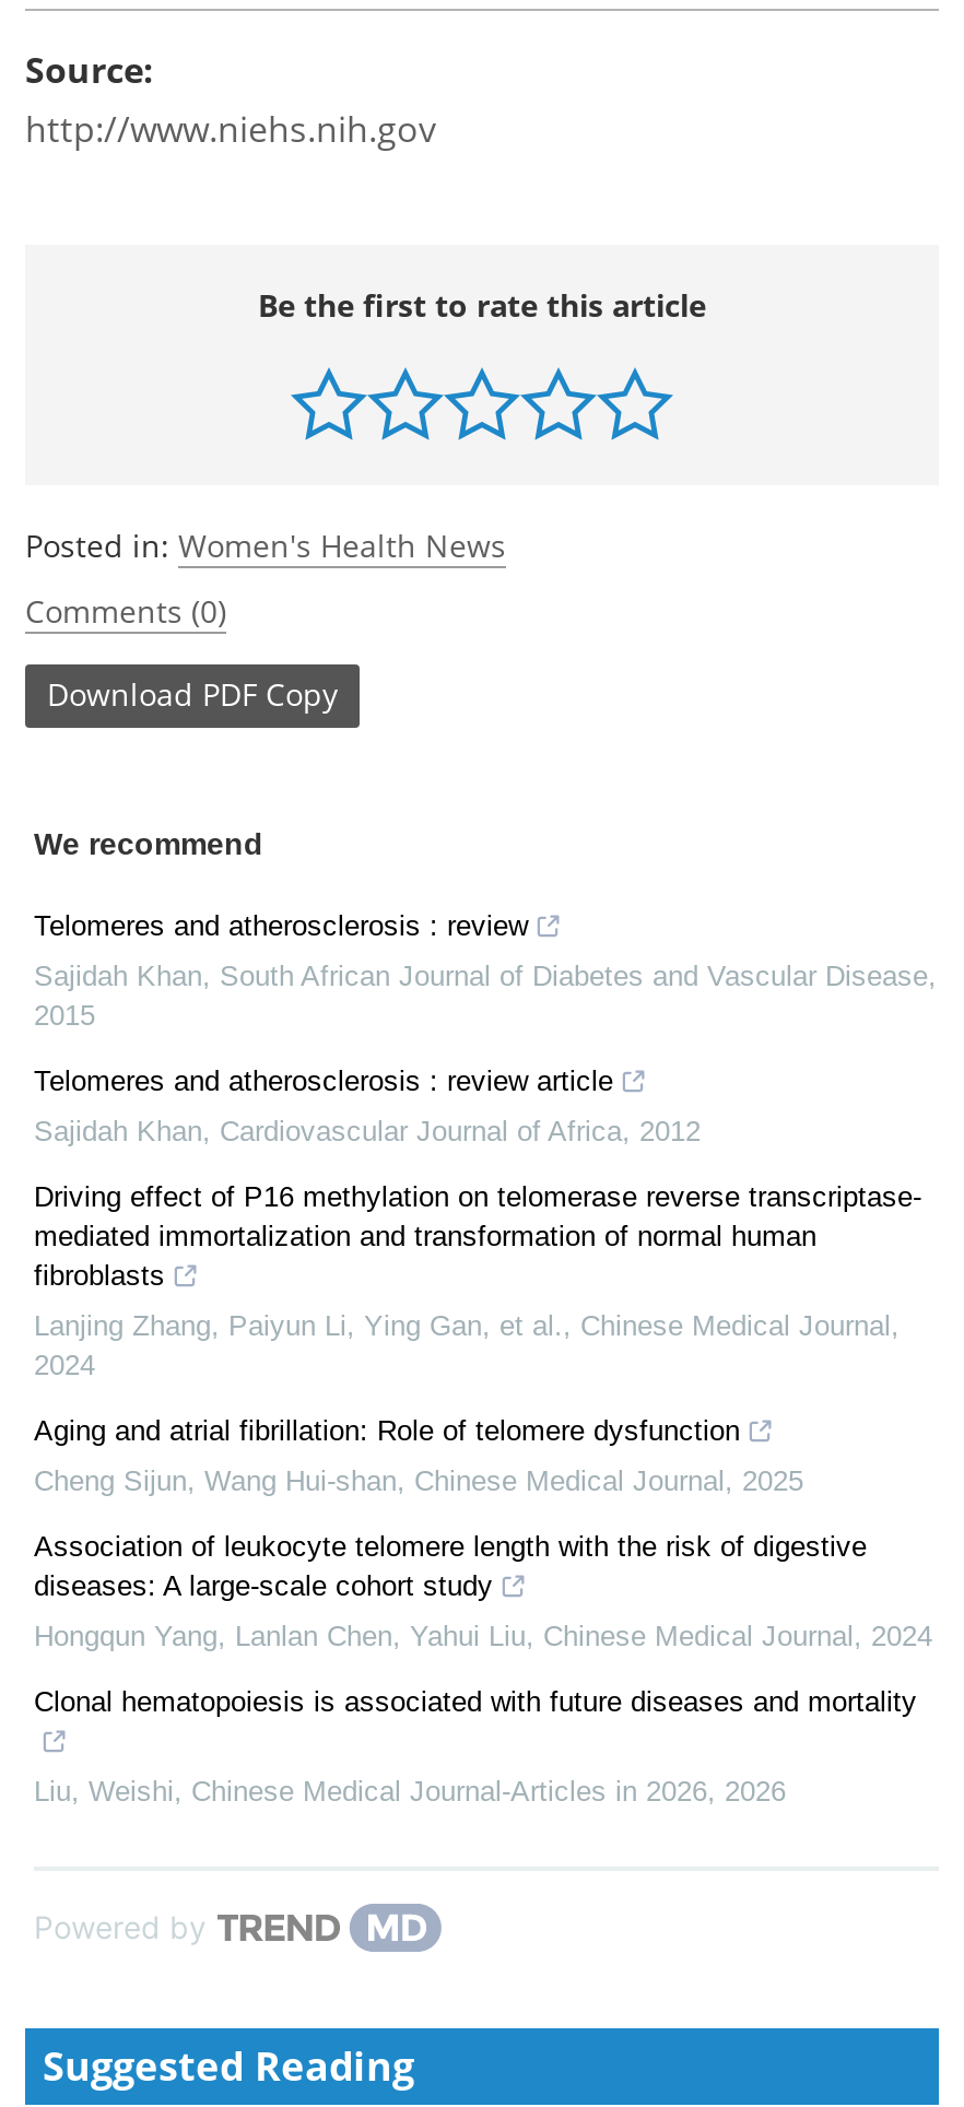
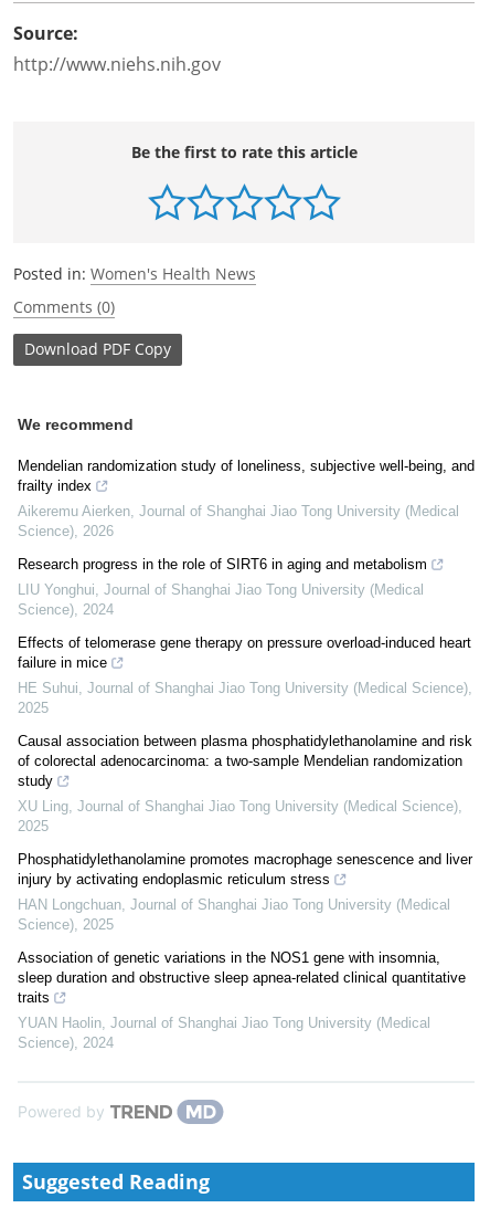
- Telomeres and atherosclerosis : review
+ Mendelian randomization study of loneliness, subjective well-being, and
+ frailty index

- Sajidah Khan, South African Journal of Diabetes and Vascular Disease,
- 2015
+ Aikeremu Aierken, Journal of Shanghai Jiao Tong University (Medical
+ Science), 2026

- Telomeres and atherosclerosis : review article
+ Research progress in the role of SIRT6 in aging and metabolism

- Sajidah Khan, Cardiovascular Journal of Africa, 2012
+ LIU Yonghui, Journal of Shanghai Jiao Tong University (Medical
+ Science), 2024

- Driving effect of P16 methylation on telomerase reverse transcriptase-
- mediated immortalization and transformation of normal human
- fibroblasts
+ Effects of telomerase gene therapy on pressure overload-induced heart
+ failure in mice

- Lanjing Zhang, Paiyun Li, Ying Gan, et al., Chinese Medical Journal,
- 2024
+ HE Suhui, Journal of Shanghai Jiao Tong University (Medical Science),
+ 2025

- Aging and atrial fibrillation: Role of telomere dysfunction
+ Causal association between plasma phosphatidylethanolamine and risk
+ of colorectal adenocarcinoma: a two-sample Mendelian randomization
+ study

- Cheng Sijun, Wang Hui-shan, Chinese Medical Journal, 2025
+ XU Ling, Journal of Shanghai Jiao Tong University (Medical Science),
+ 2025

- Association of leukocyte telomere length with the risk of digestive
- diseases: A large-scale cohort study
+ Phosphatidylethanolamine promotes macrophage senescence and liver
+ injury by activating endoplasmic reticulum stress

- Hongqun Yang, Lanlan Chen, Yahui Liu, Chinese Medical Journal, 2024
+ HAN Longchuan, Journal of Shanghai Jiao Tong University (Medical
+ Science), 2025

- Clonal hematopoiesis is associated with future diseases and mortality
+ Association of genetic variations in the NOS1 gene with insomnia,
+ sleep duration and obstructive sleep apnea-related clinical quantitative
+ traits

- Liu, Weishi, Chinese Medical Journal-Articles in 2026, 2026
+ YUAN Haolin, Journal of Shanghai Jiao Tong University (Medical
+ Science), 2024
